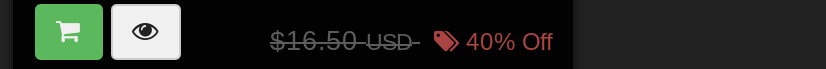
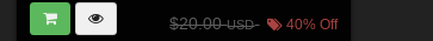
- $16.50USD 40% Off
+ $20.00USD 40% Off
